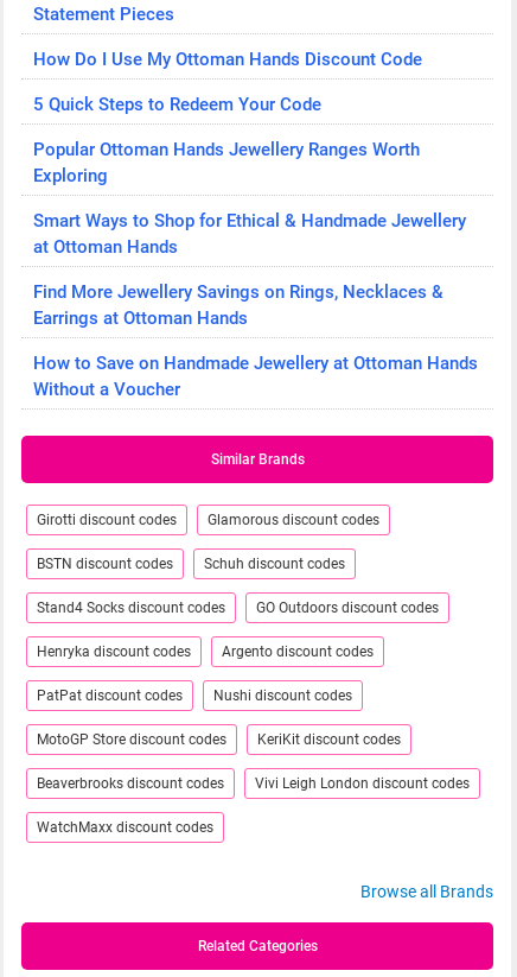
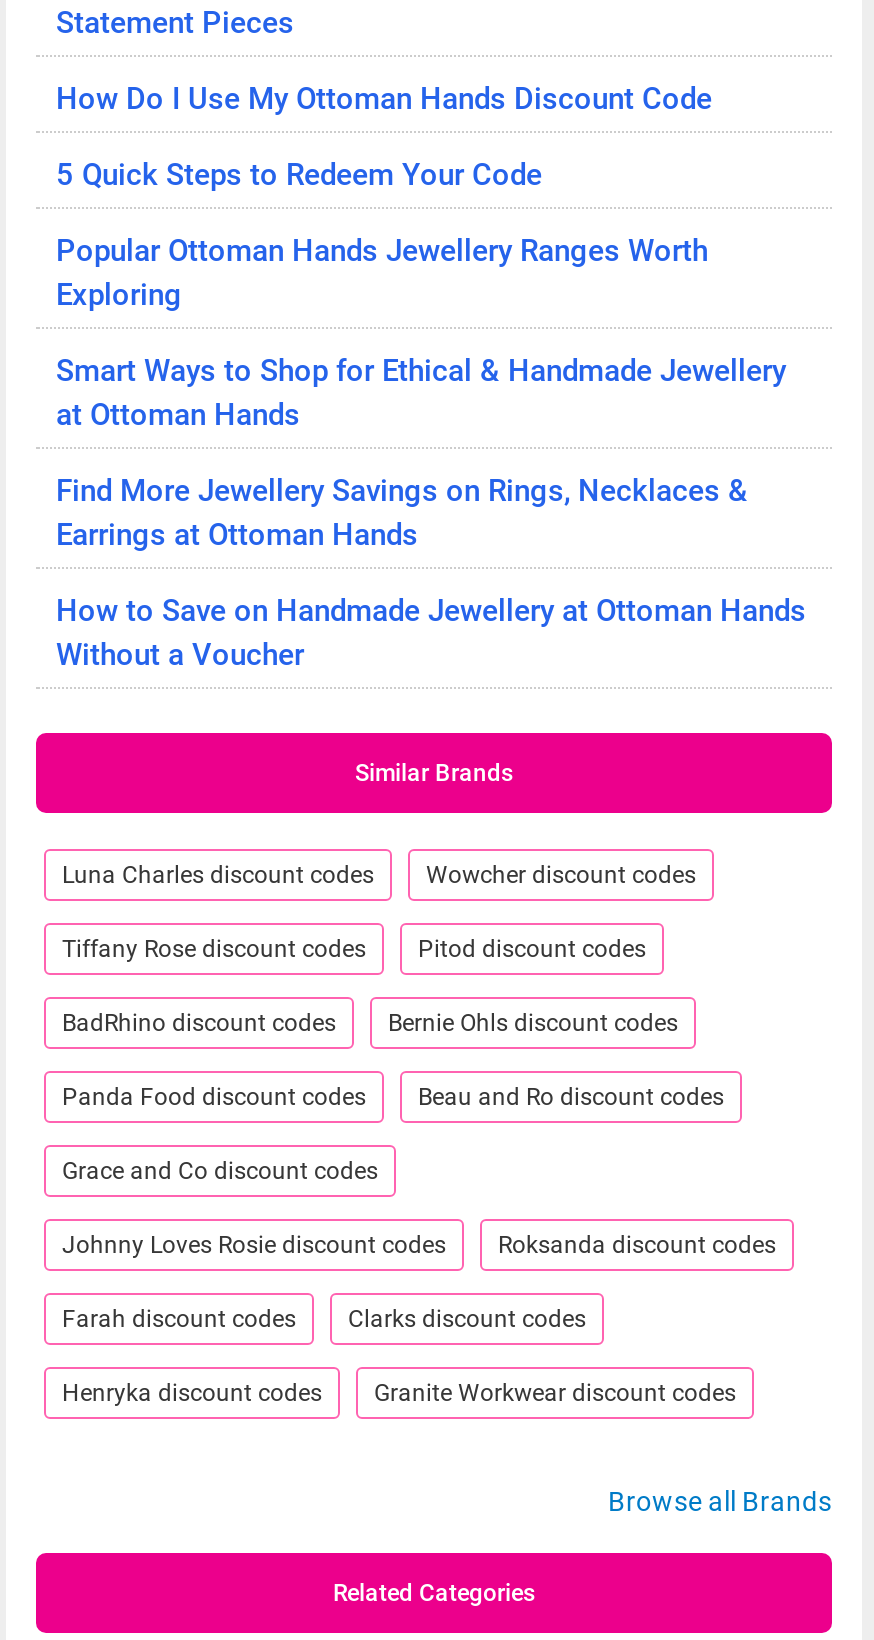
- Girotti discount codes
- Glamorous discount codes
- BSTN discount codes
- Schuh discount codes
- Stand4 Socks discount codes
- GO Outdoors discount codes
+ Luna Charles discount codes
+ Wowcher discount codes
+ Tiffany Rose discount codes
+ Pitod discount codes
+ BadRhino discount codes
+ Bernie Ohls discount codes
+ Panda Food discount codes
+ Beau and Ro discount codes
+ Grace and Co discount codes
+ Johnny Loves Rosie discount codes
+ Roksanda discount codes
+ Farah discount codes
+ Clarks discount codes

- Argento discount codes
- PatPat discount codes
- Nushi discount codes
- MotoGP Store discount codes
- KeriKit discount codes
- Beaverbrooks discount codes
- Vivi Leigh London discount codes
- WatchMaxx discount codes
+ Granite Workwear discount codes

moved down: Henryka discount codes
